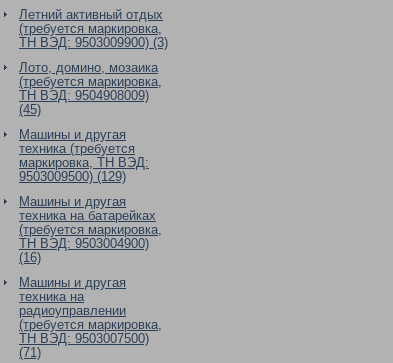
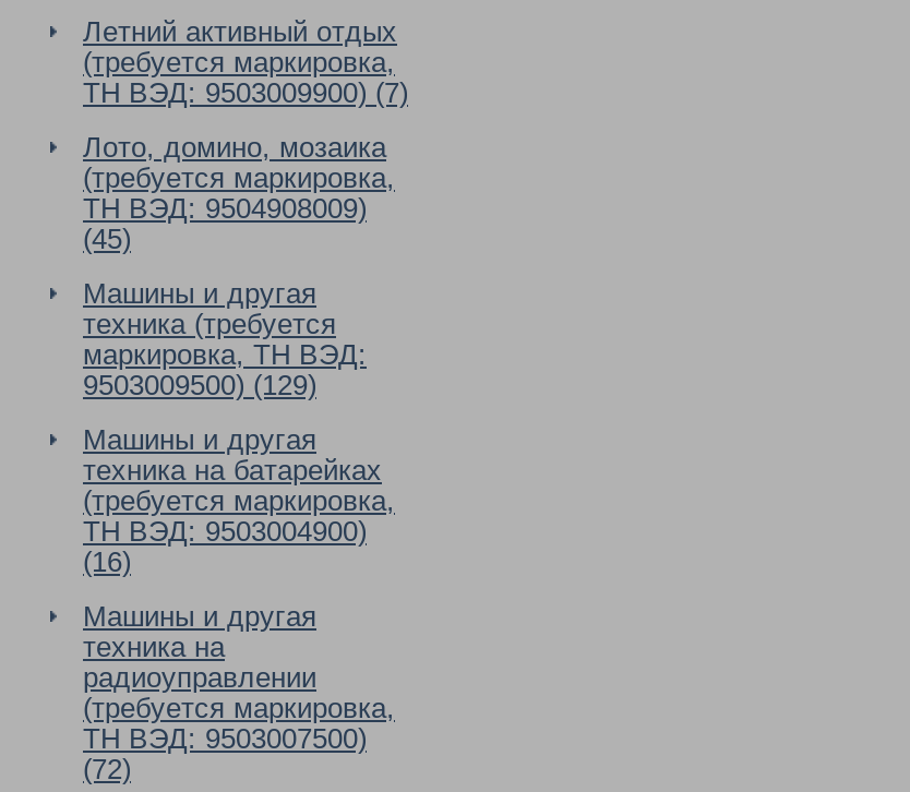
- ТН ВЭД: 9503009900) (3)
+ ТН ВЭД: 9503009900) (7)

- (71)
+ (72)
